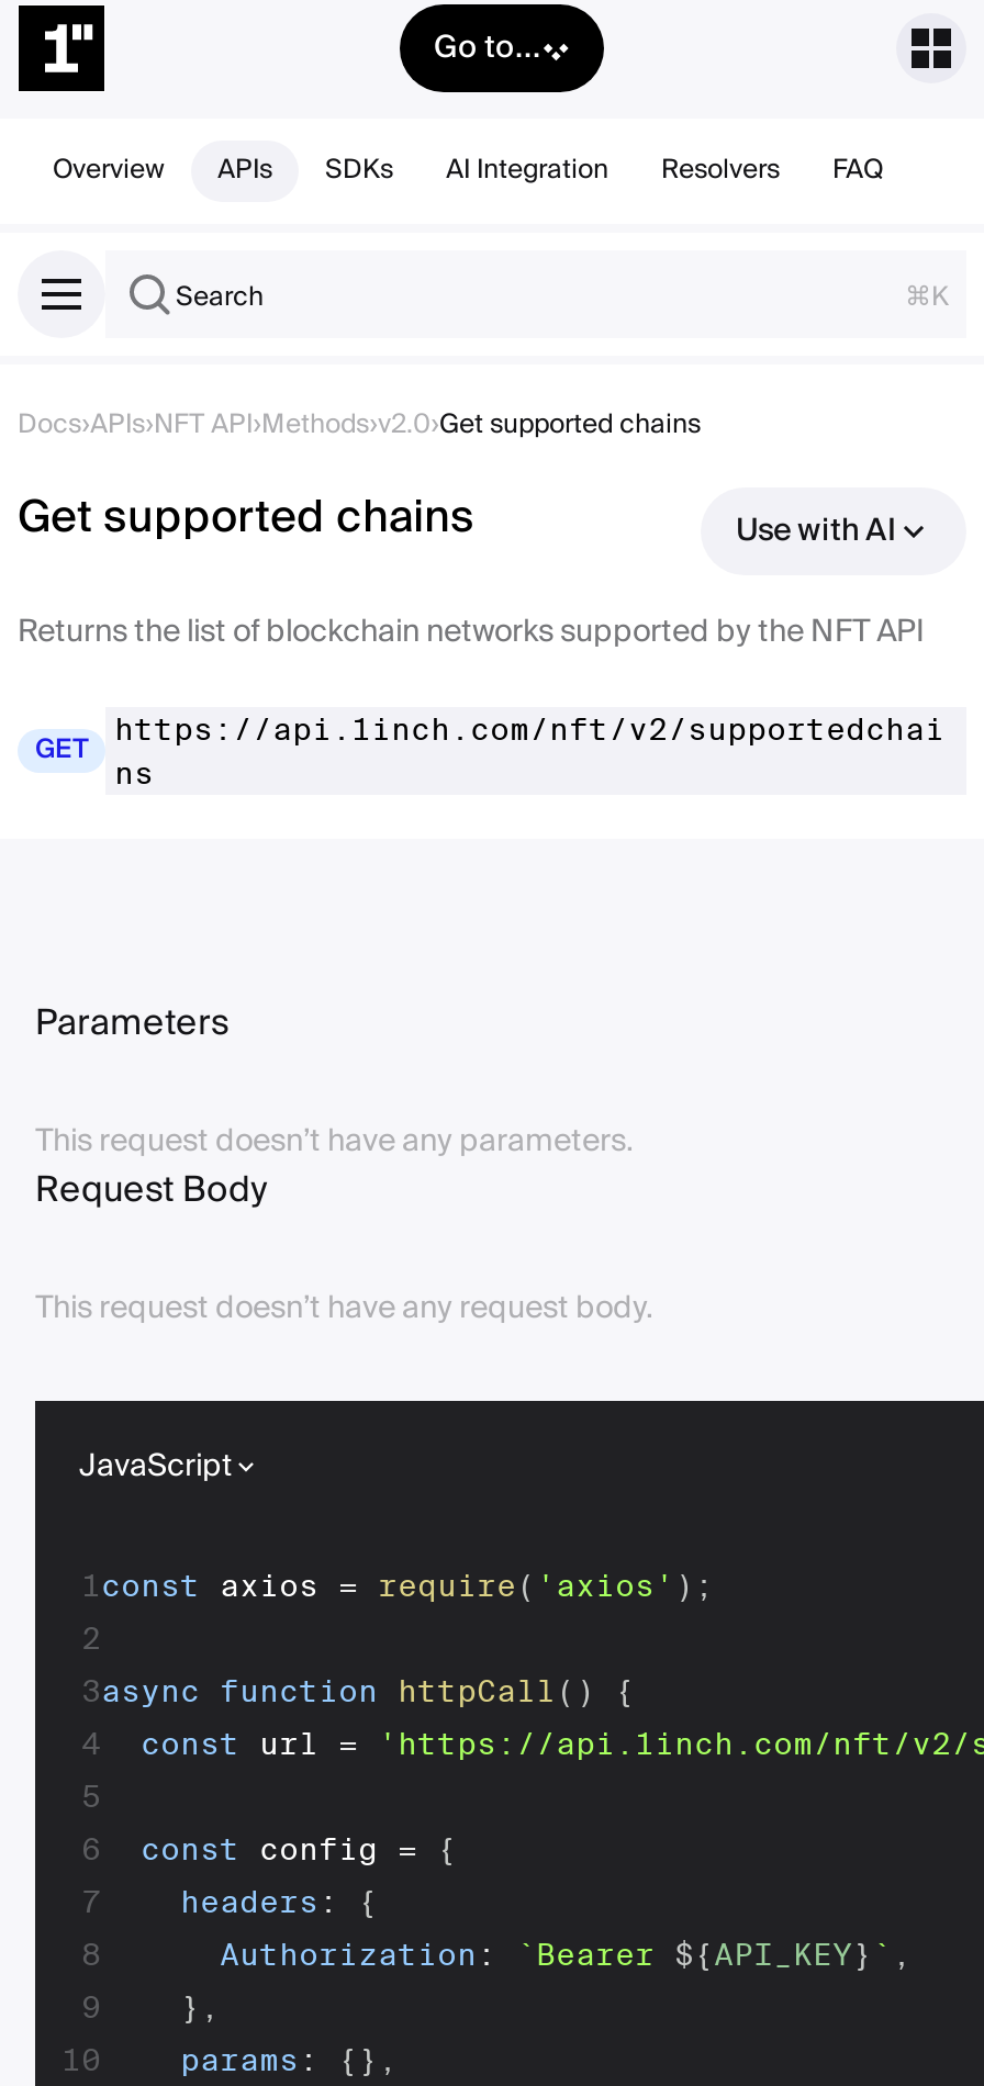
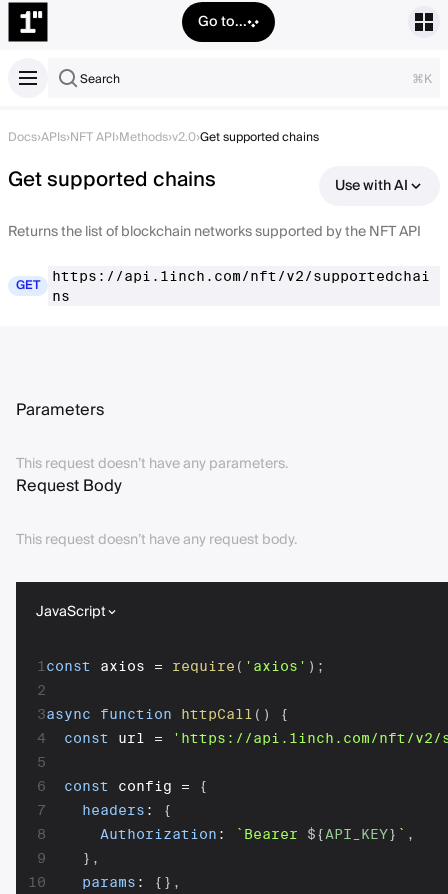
- Overview
- APIs
- SDKs
- AI Integration
- Resolvers
- FAQ
